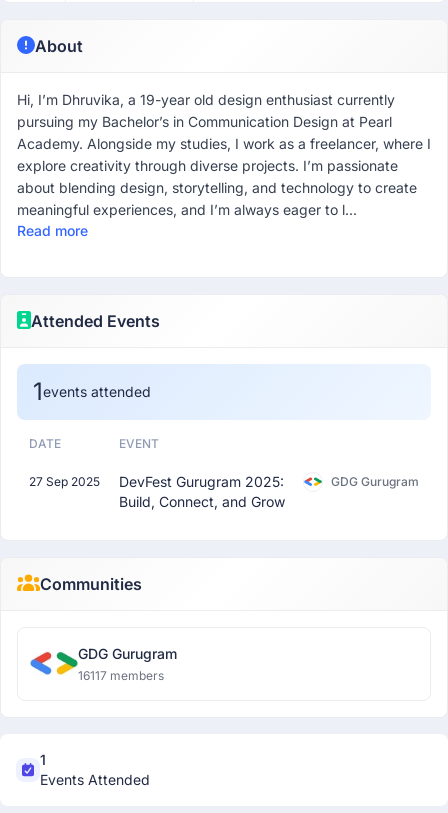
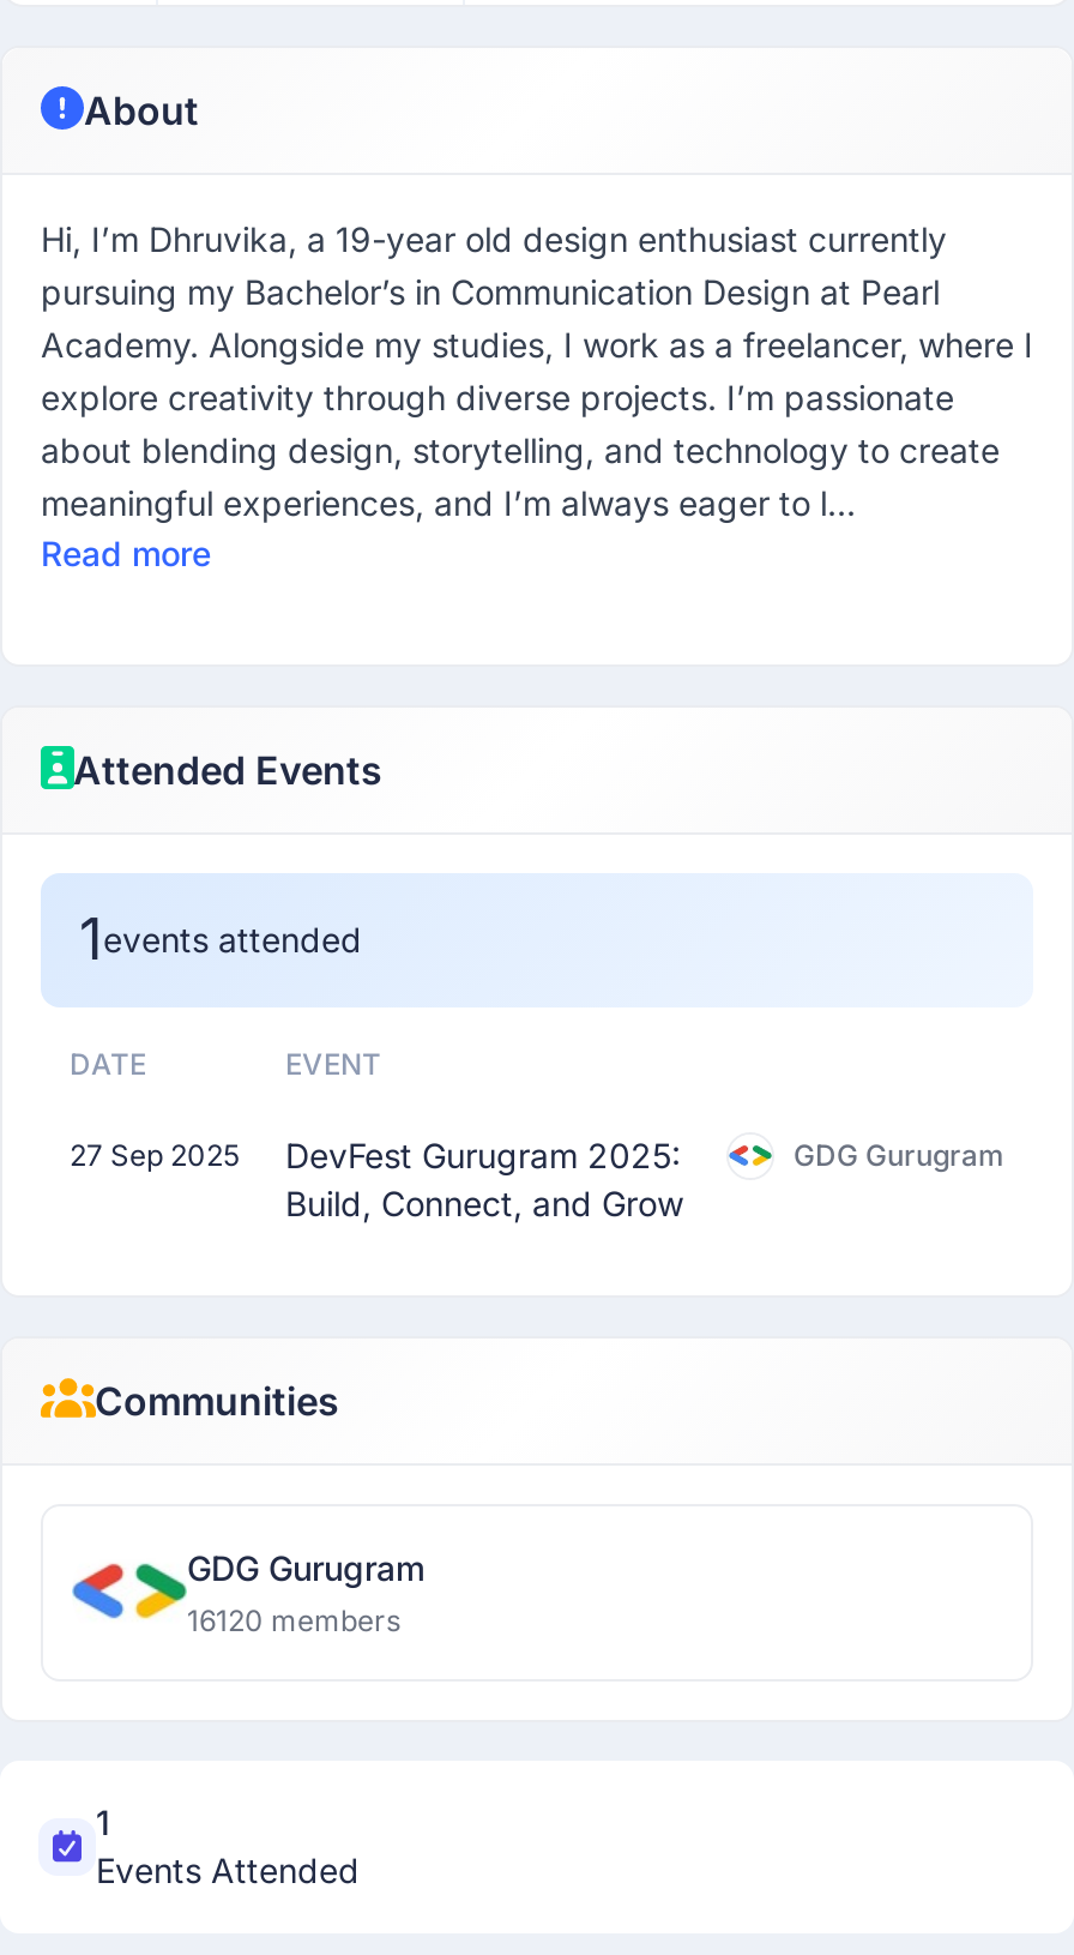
- 16117 members
+ 16120 members
